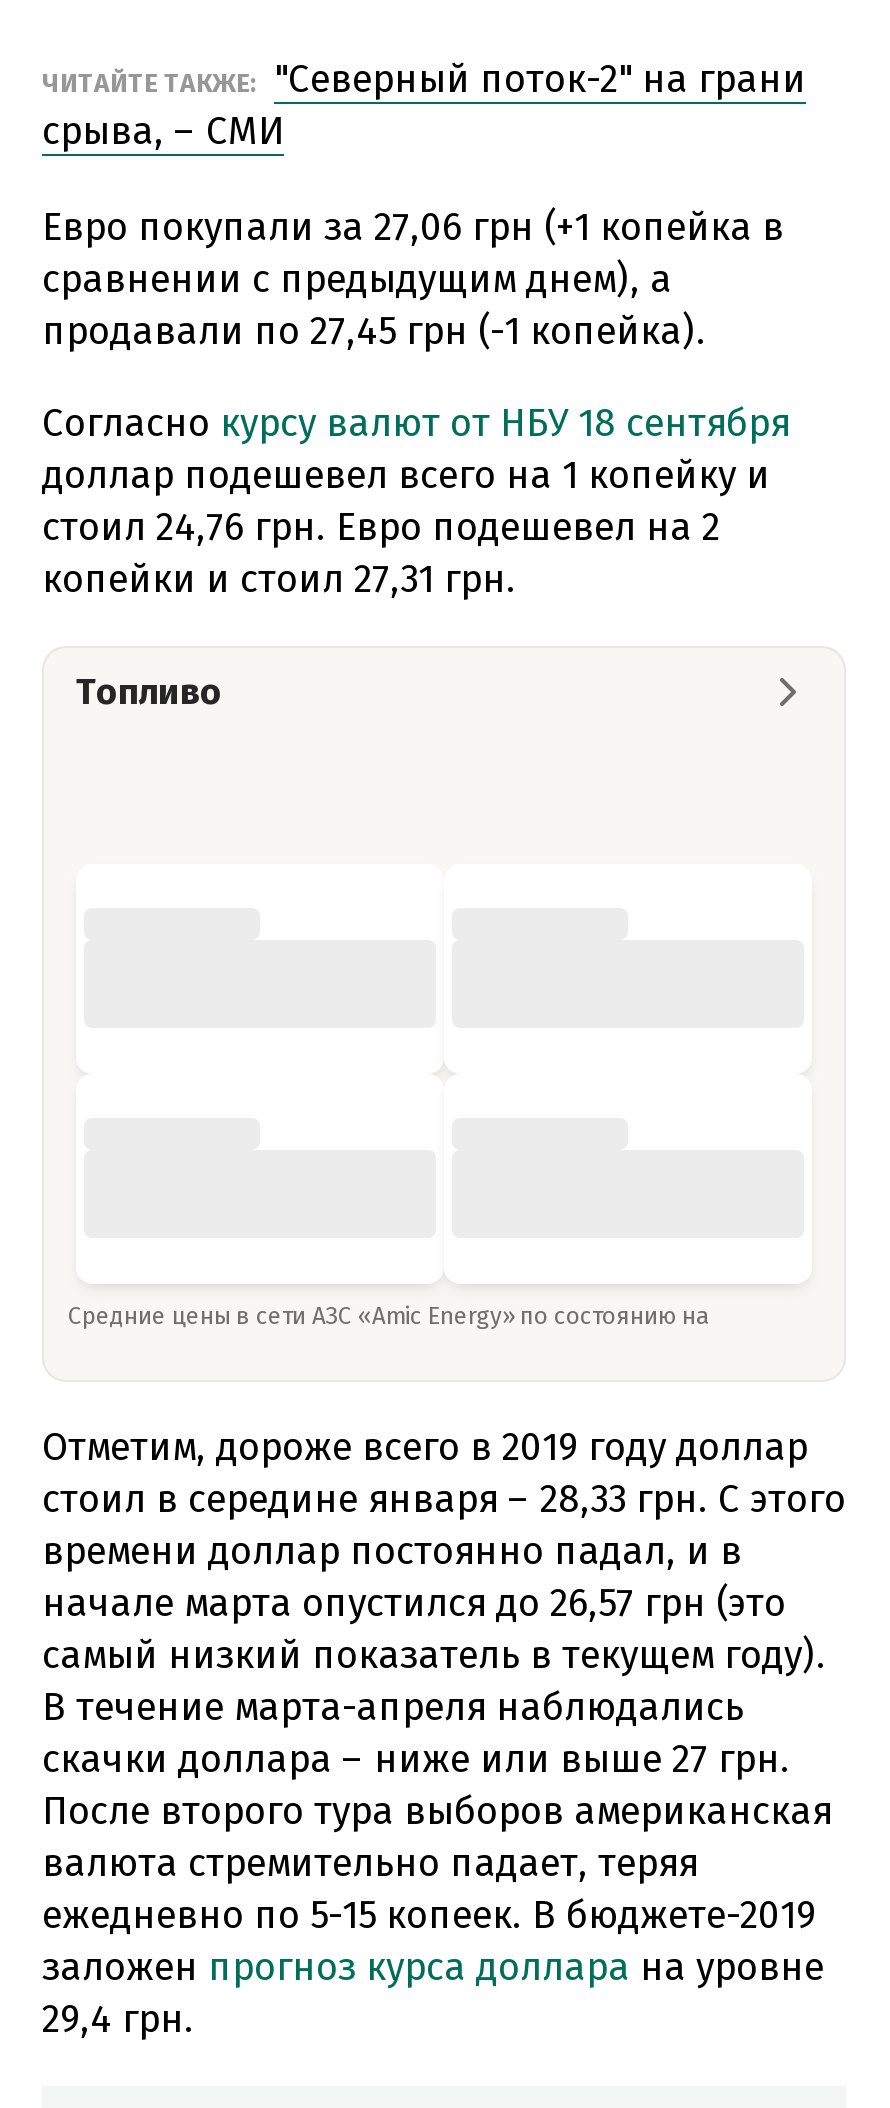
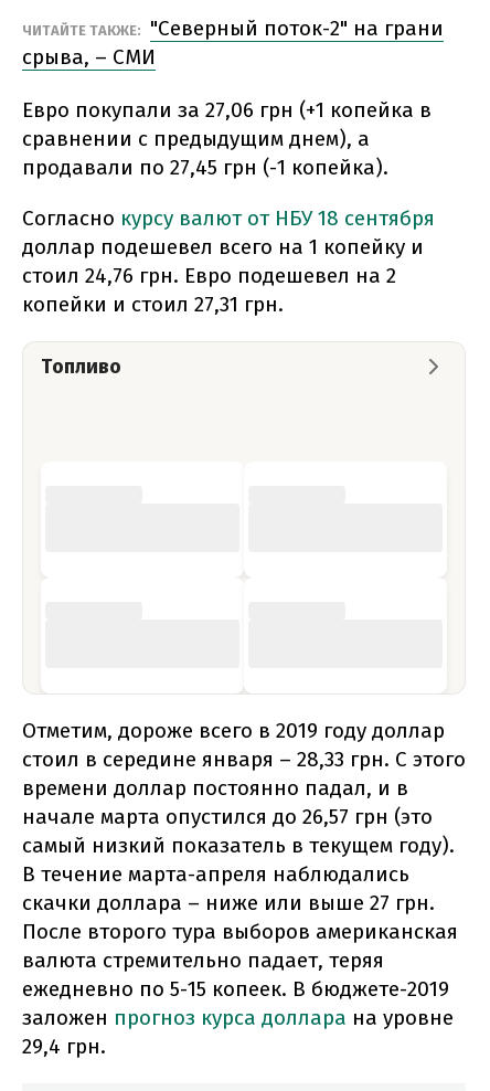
- Средние цены в сети АЗС «Amic Energy» по состоянию на
